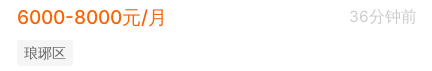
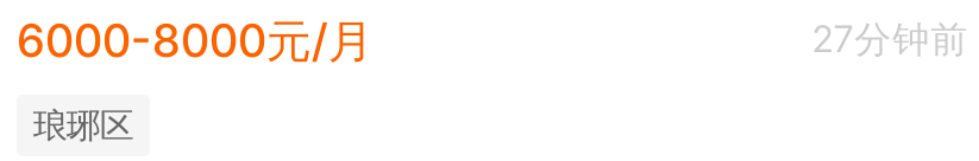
- 36分钟前
+ 27分钟前
